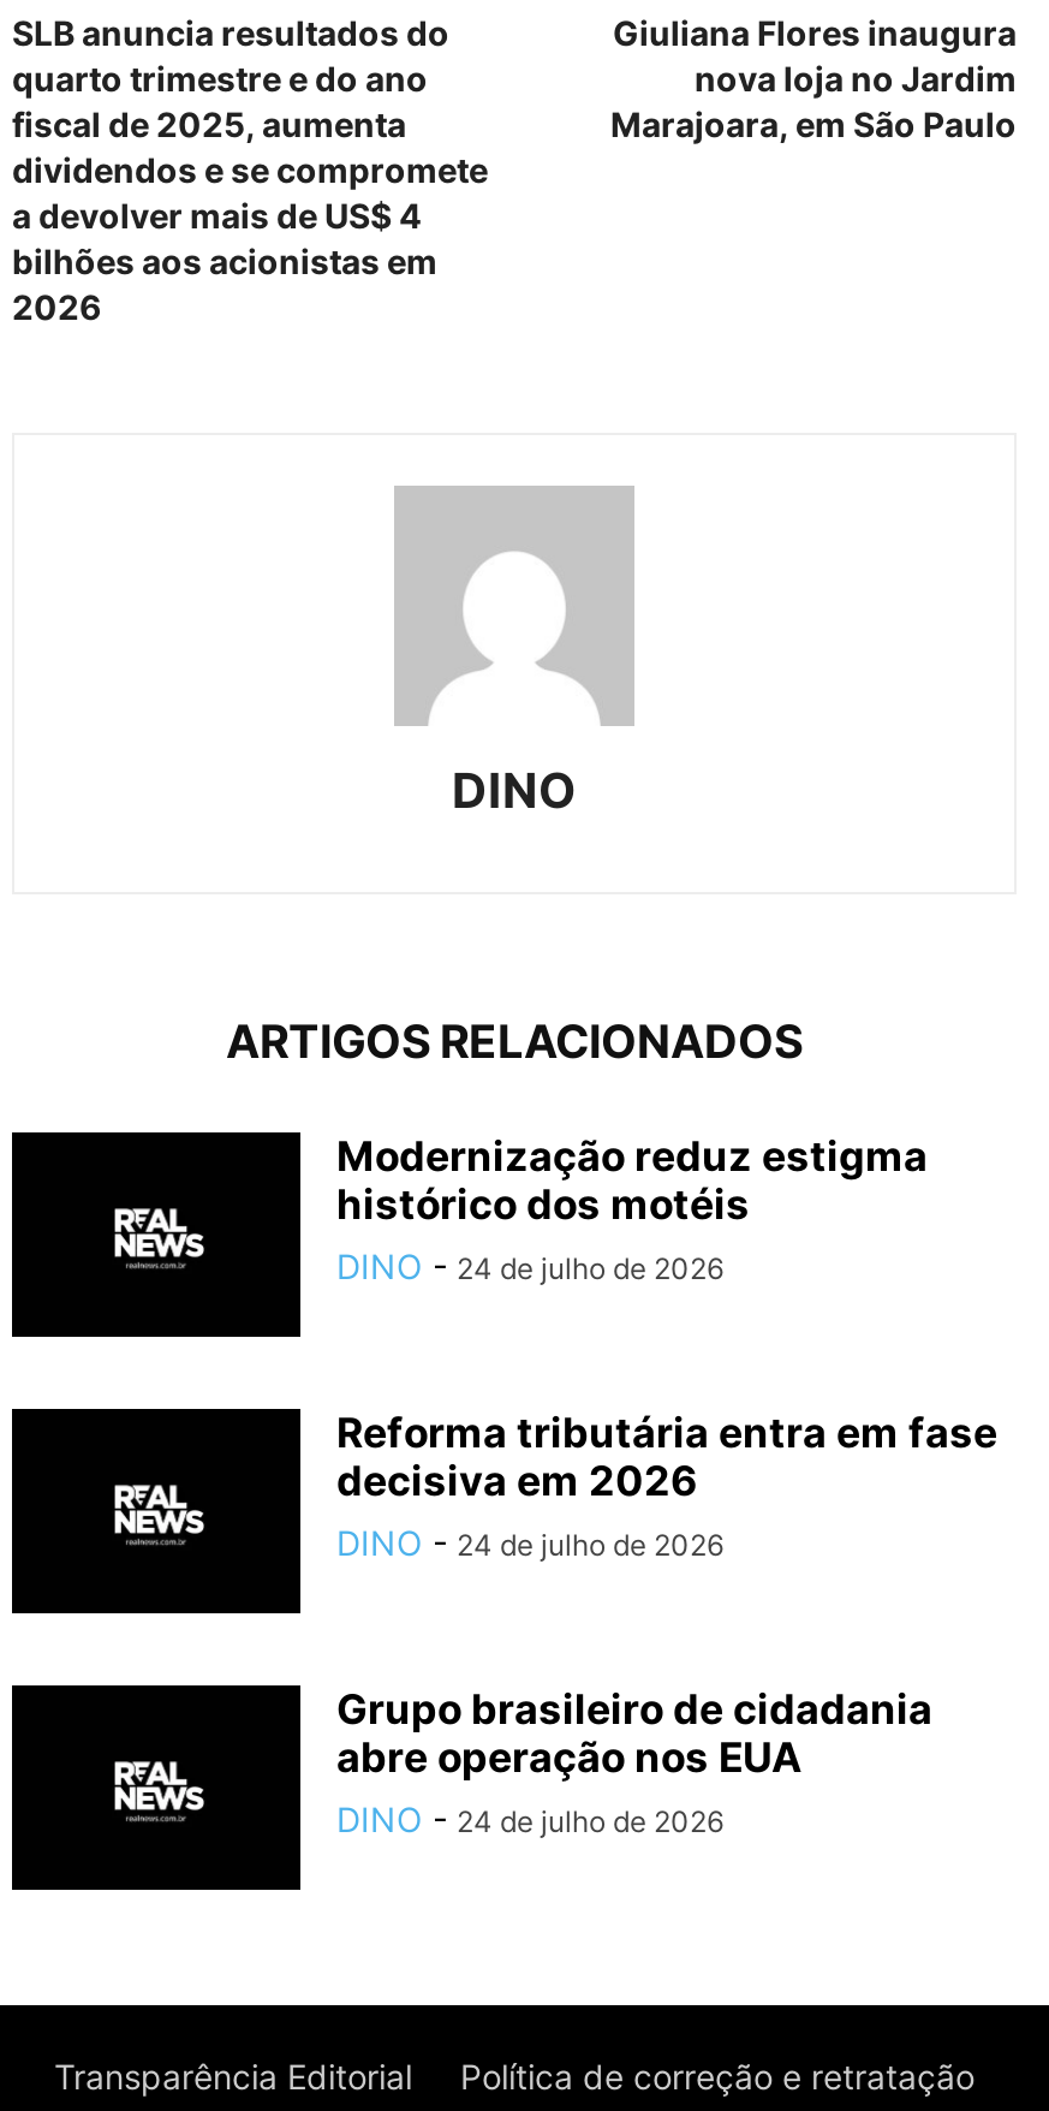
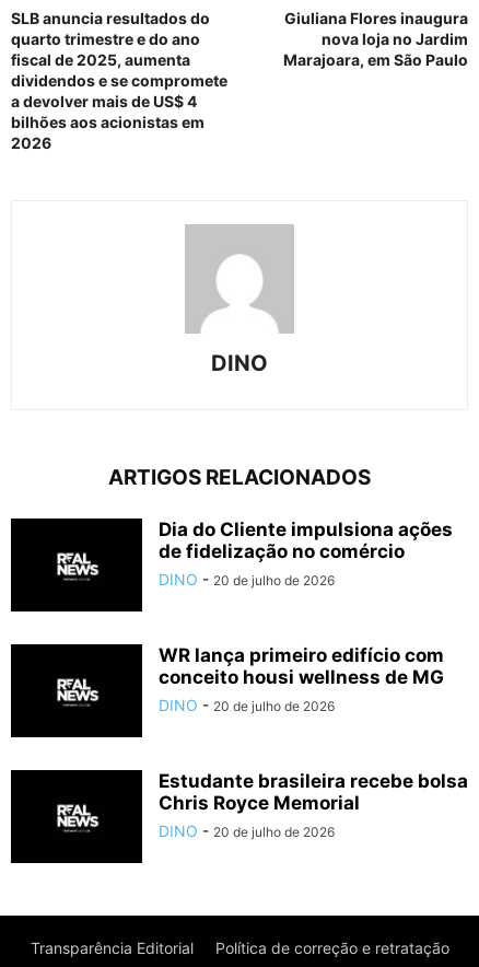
- Modernização reduz estigma
- histórico dos motéis
- DINO - 24 de julho de 2026
+ Dia do Cliente impulsiona ações
+ de fidelização no comércio
+ DINO - 20 de julho de 2026

- Reforma tributária entra em fase
- decisiva em 2026
- DINO - 24 de julho de 2026
+ WR lança primeiro edifício com
+ conceito housi wellness de MG
+ DINO - 20 de julho de 2026

- Grupo brasileiro de cidadania
- abre operação nos EUA
- DINO - 24 de julho de 2026
+ Estudante brasileira recebe bolsa
+ Chris Royce Memorial
+ DINO - 20 de julho de 2026
